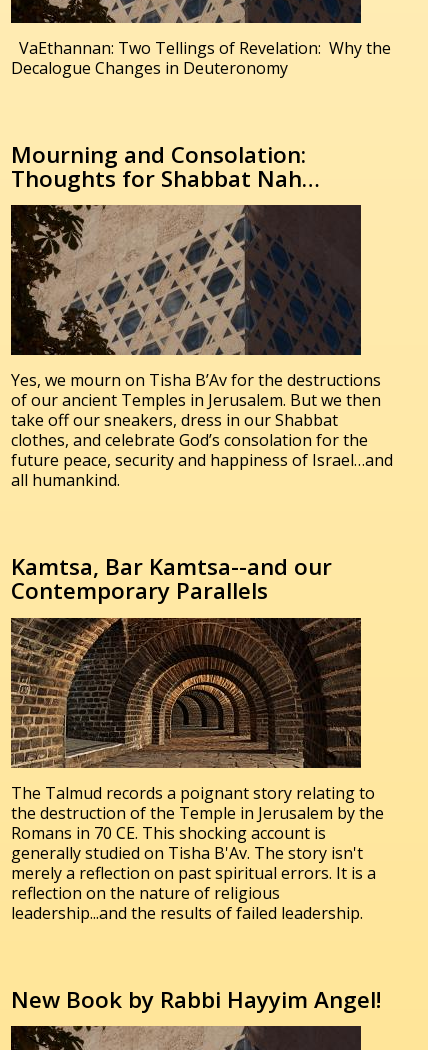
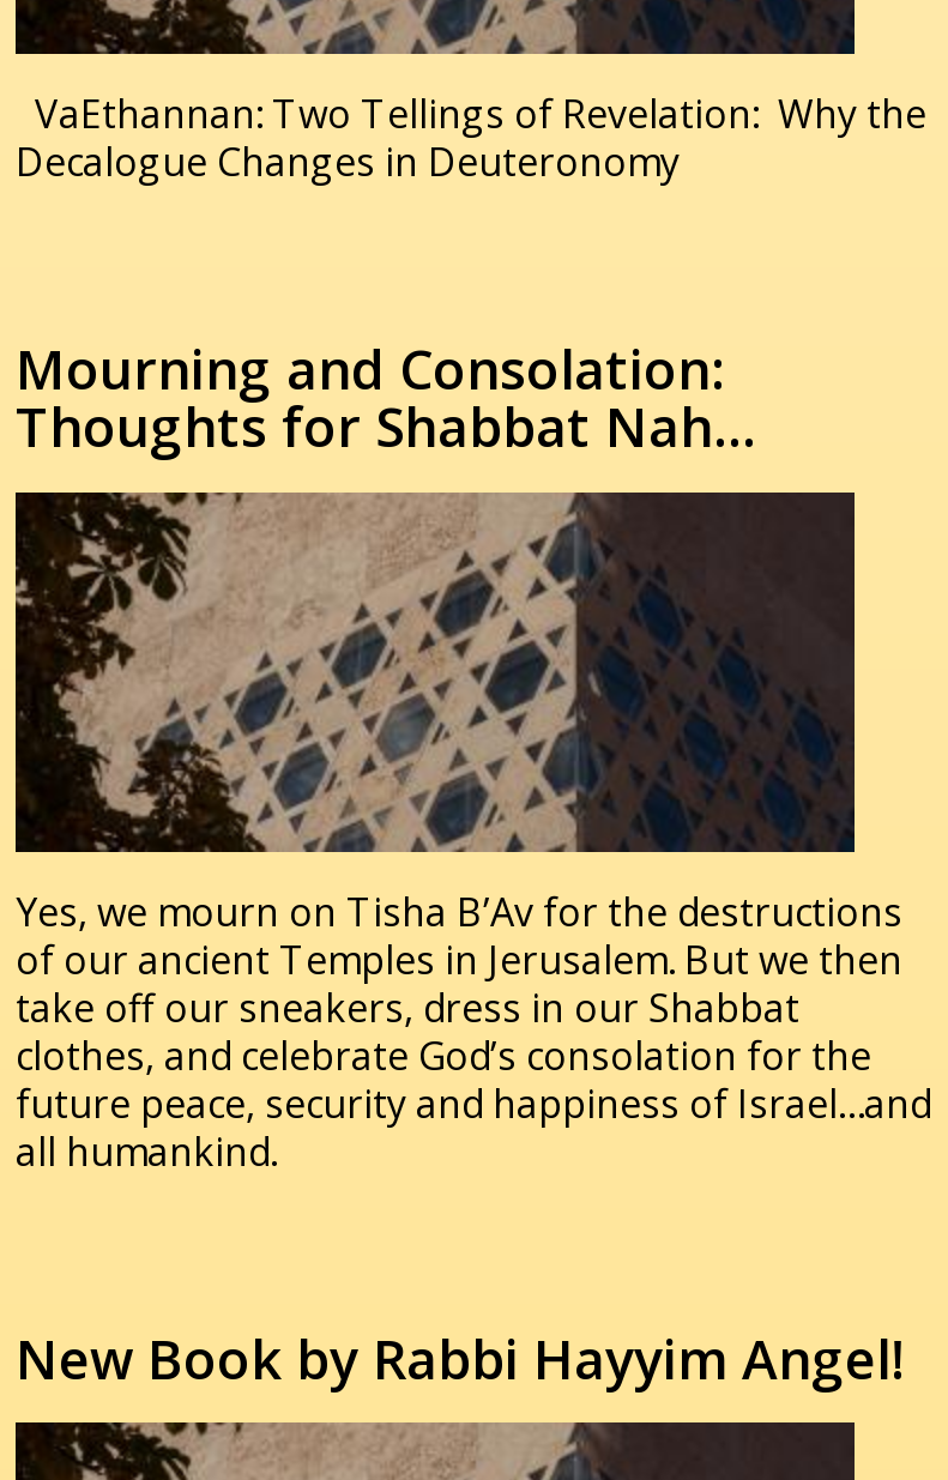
- Kamtsa, Bar Kamtsa--and our
- Contemporary Parallels

- [image]
- The Talmud records a poignant story relating to
- the destruction of the Temple in Jerusalem by the
- Romans in 70 CE. This shocking account is
- generally studied on Tisha B'Av. The story isn't
- merely a reflection on past spiritual errors. It is a
- reflection on the nature of religious
- leadership...and the results of failed leadership.
